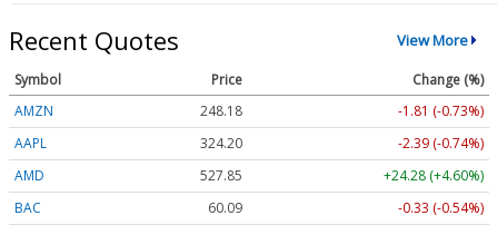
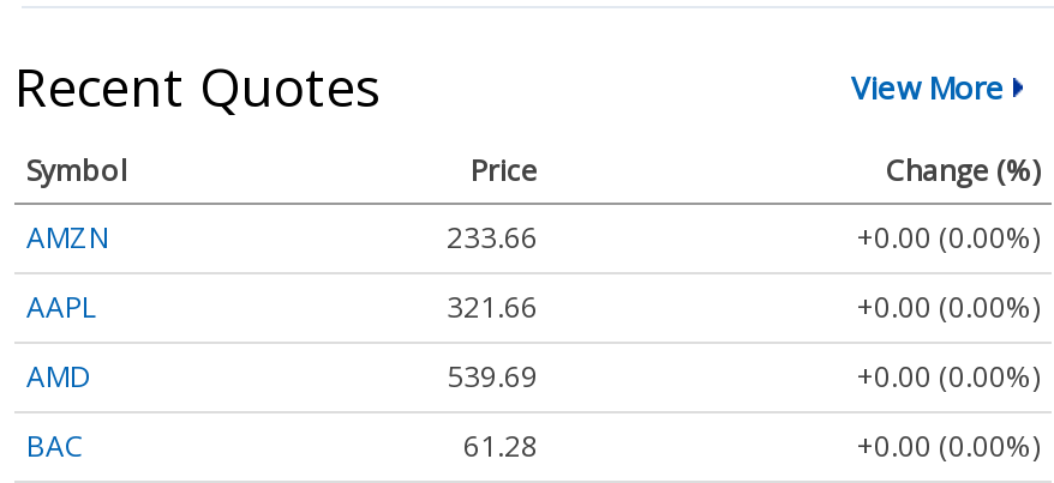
- 248.18
+ 233.66

- -1.81 (-0.73%)
+ +0.00 (0.00%)

- 324.20
+ 321.66

- -2.39 (-0.74%)
+ +0.00 (0.00%)

- 527.85
+ 539.69

- +24.28 (+4.60%)
+ +0.00 (0.00%)

- 60.09
+ 61.28

- -0.33 (-0.54%)
+ +0.00 (0.00%)
